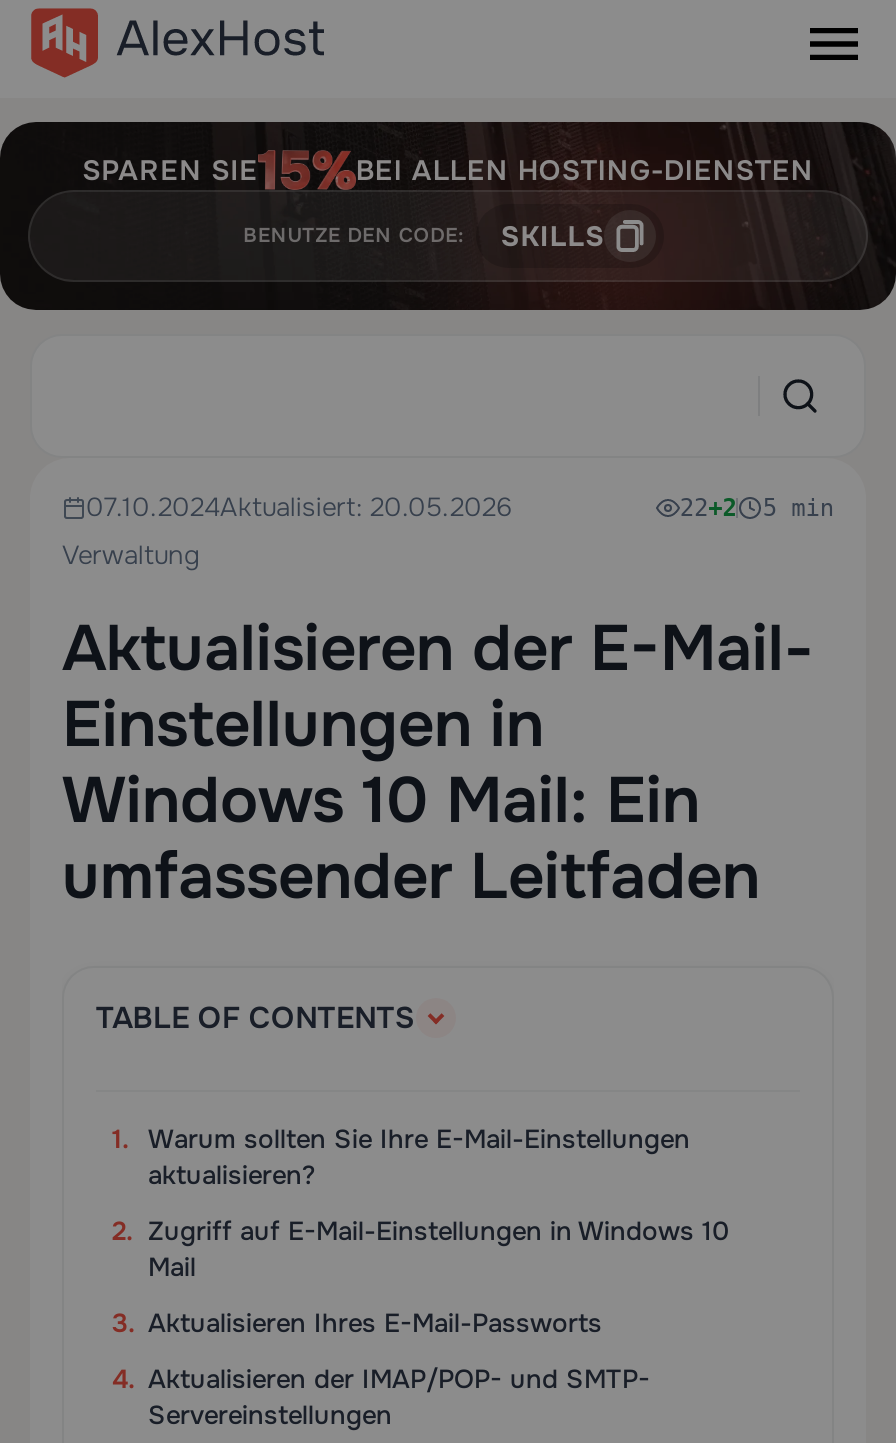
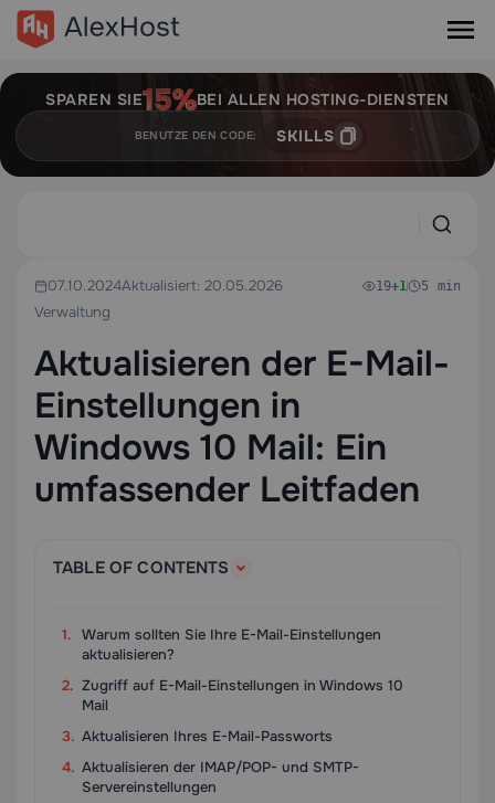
- 22+2 5 min
+ 19+1 5 min
